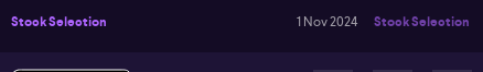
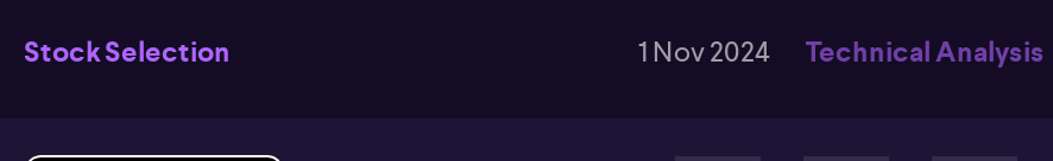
- Stock Selection
+ Technical Analysis
